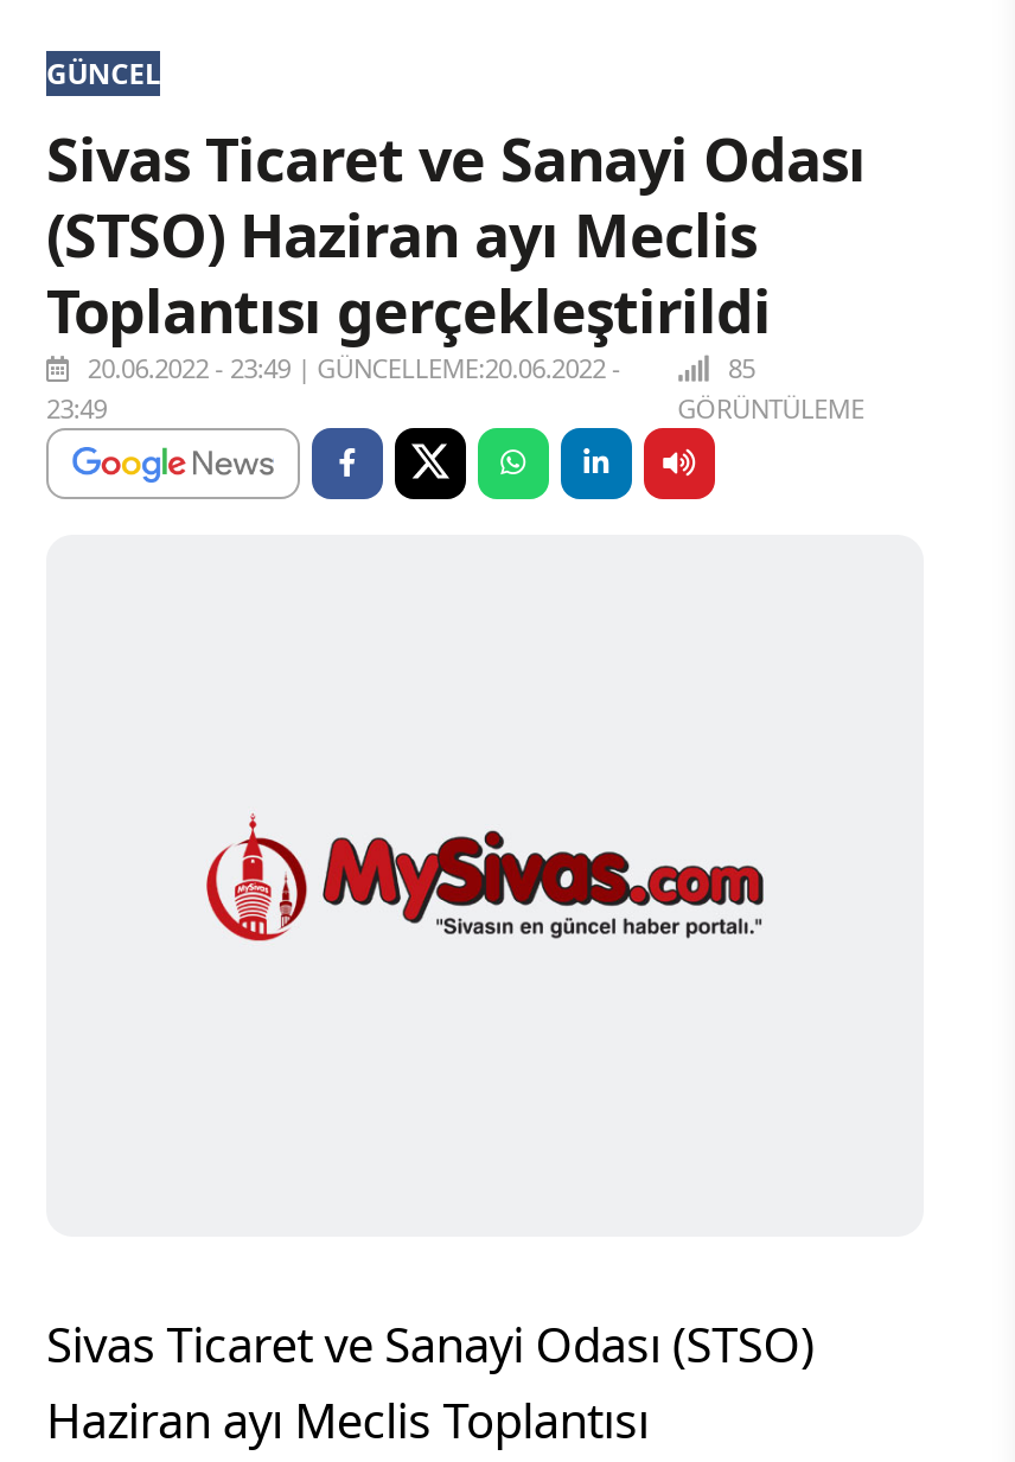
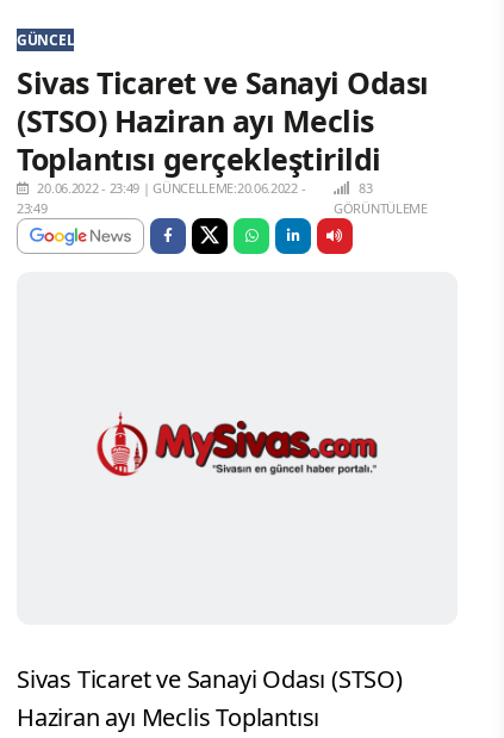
- 85
+ 83
